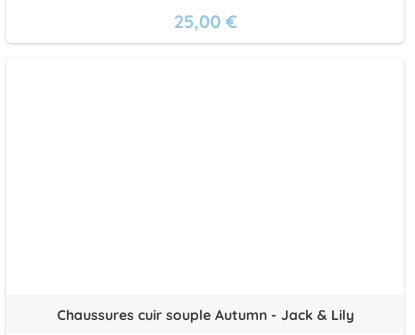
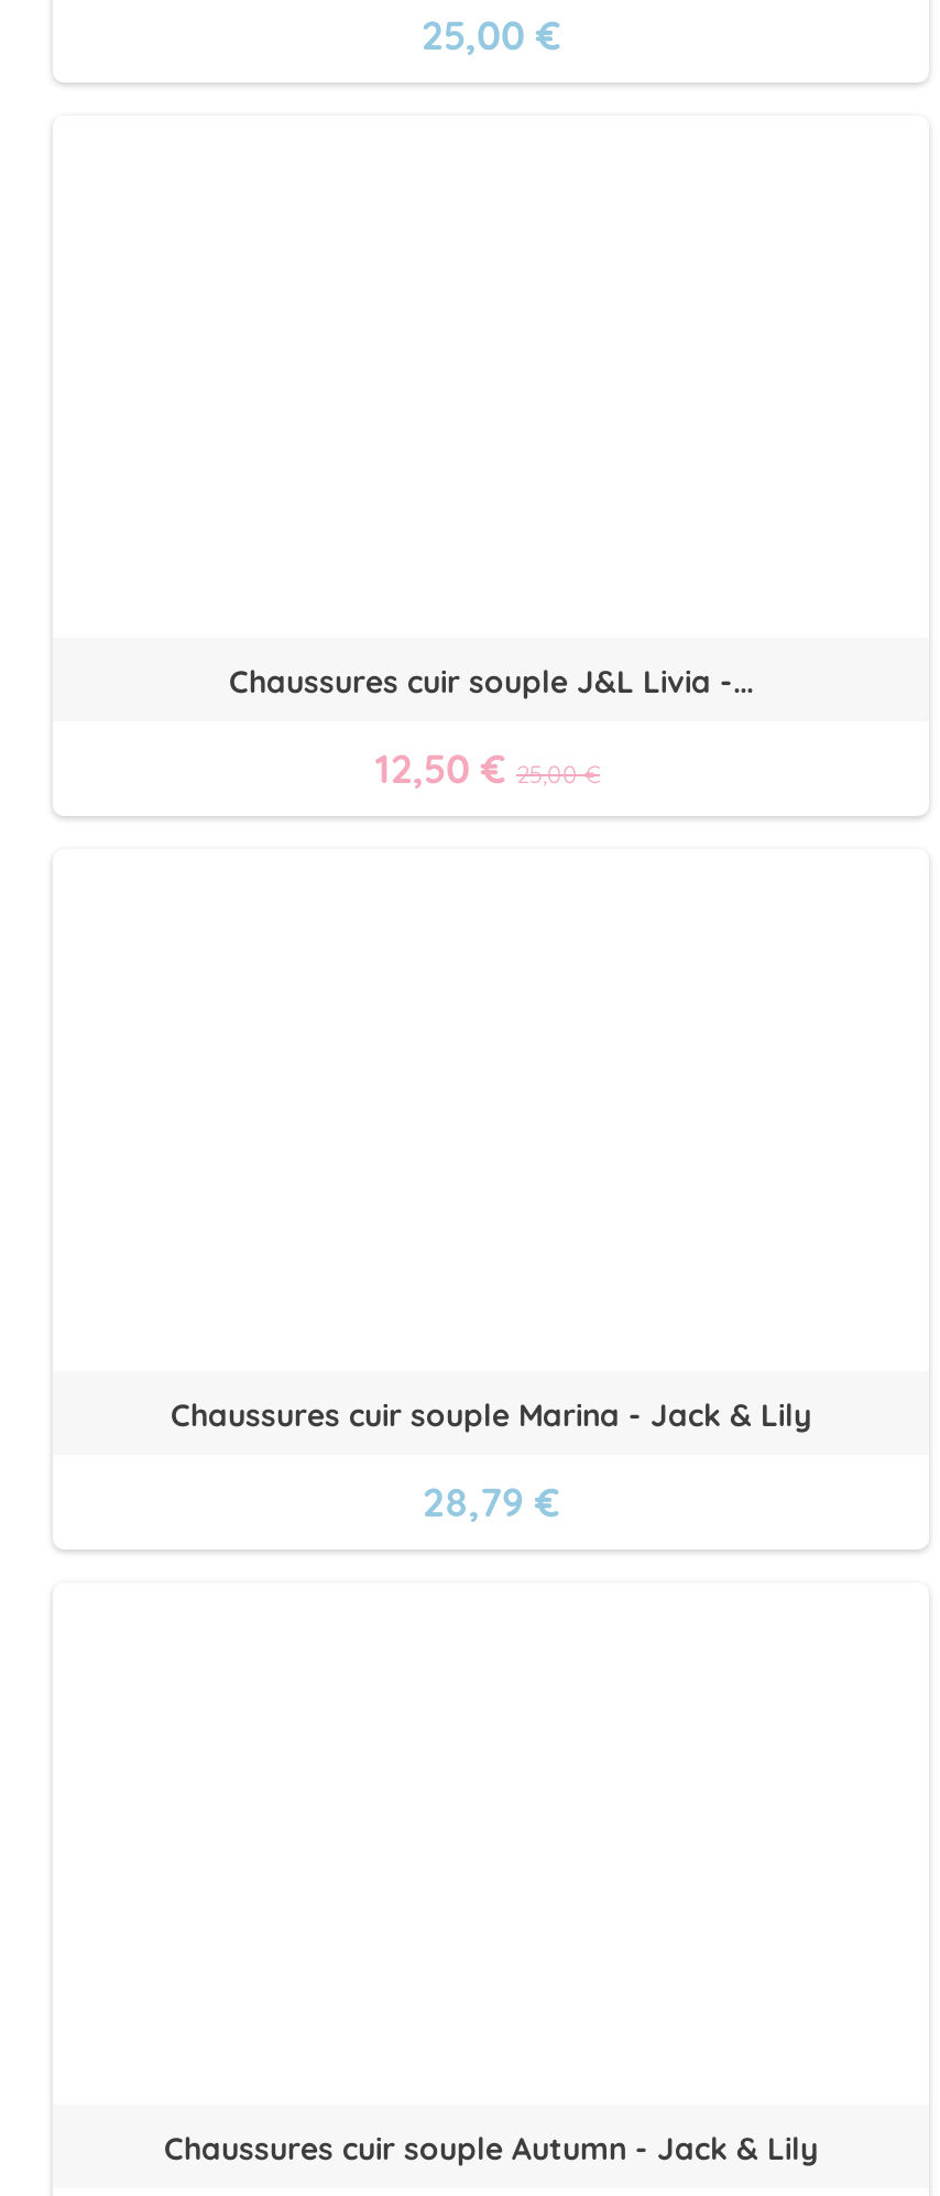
+ Chaussures cuir souple Marina - Jack & Lily
+ 28,79 €

+ Chaussures cuir souple J&L Livia -...
+ 12,50 €25,00 €
